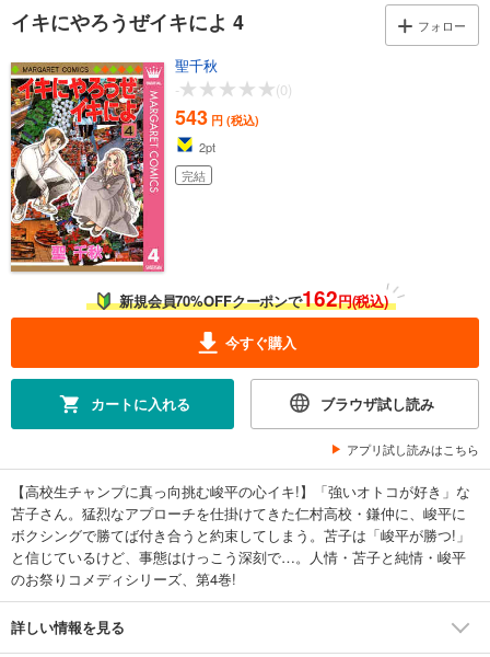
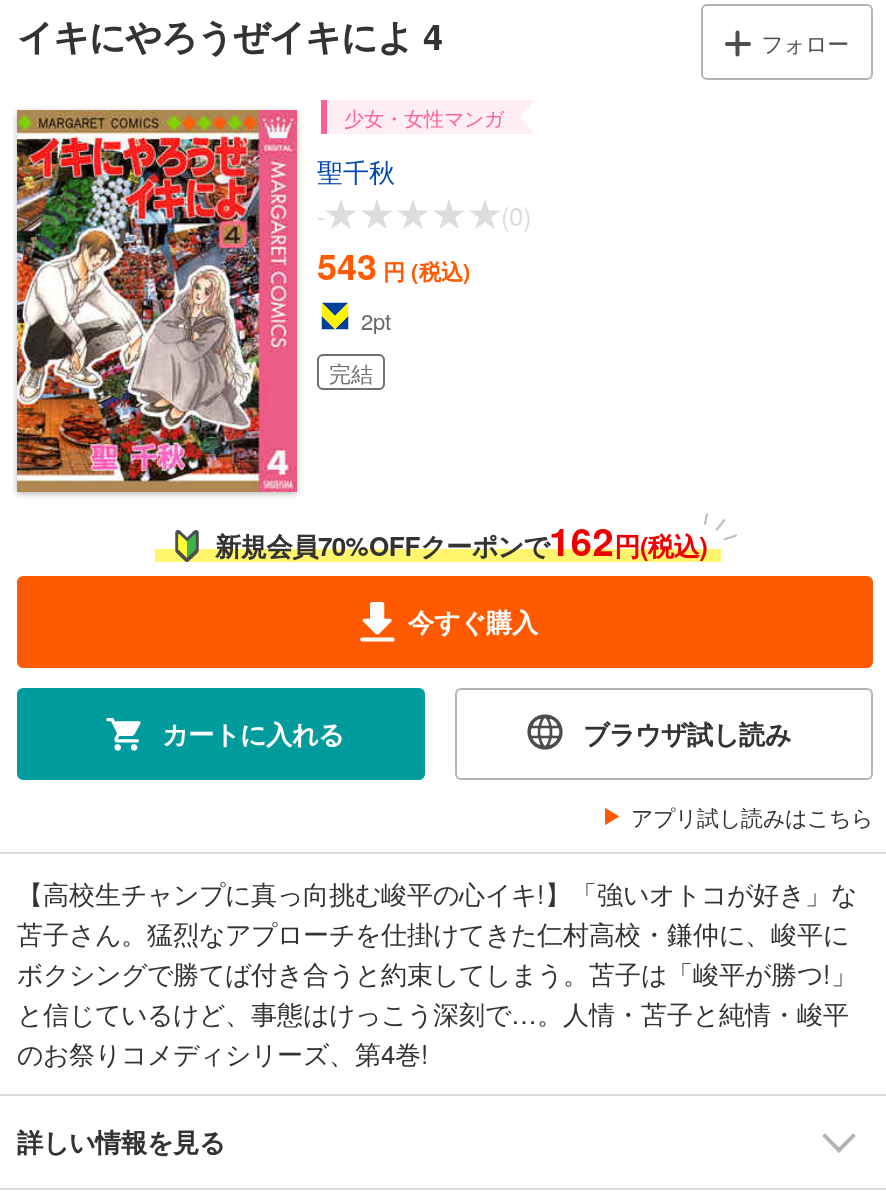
+ 少女・女性マンガ

moved down: 聖千秋 | 543円 (税込) | 2pt | 完結

- [image]
+ [image]
